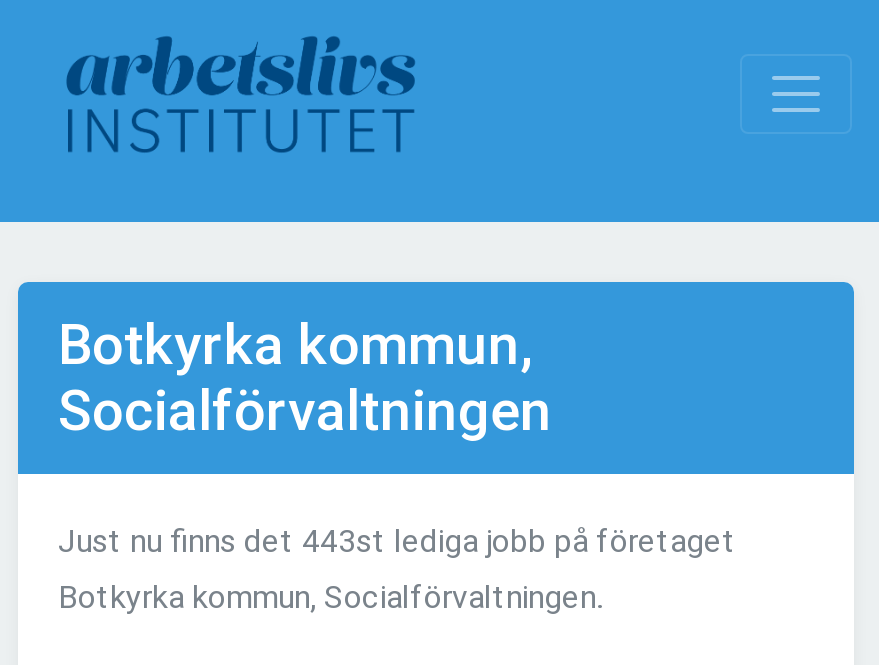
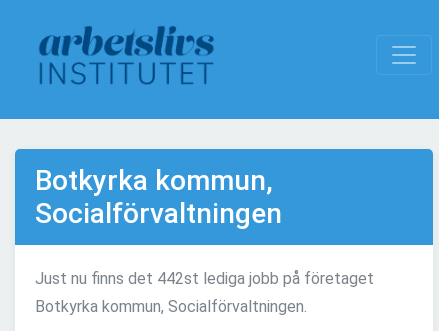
- Just nu finns det 443st lediga jobb på företaget
+ Just nu finns det 442st lediga jobb på företaget
